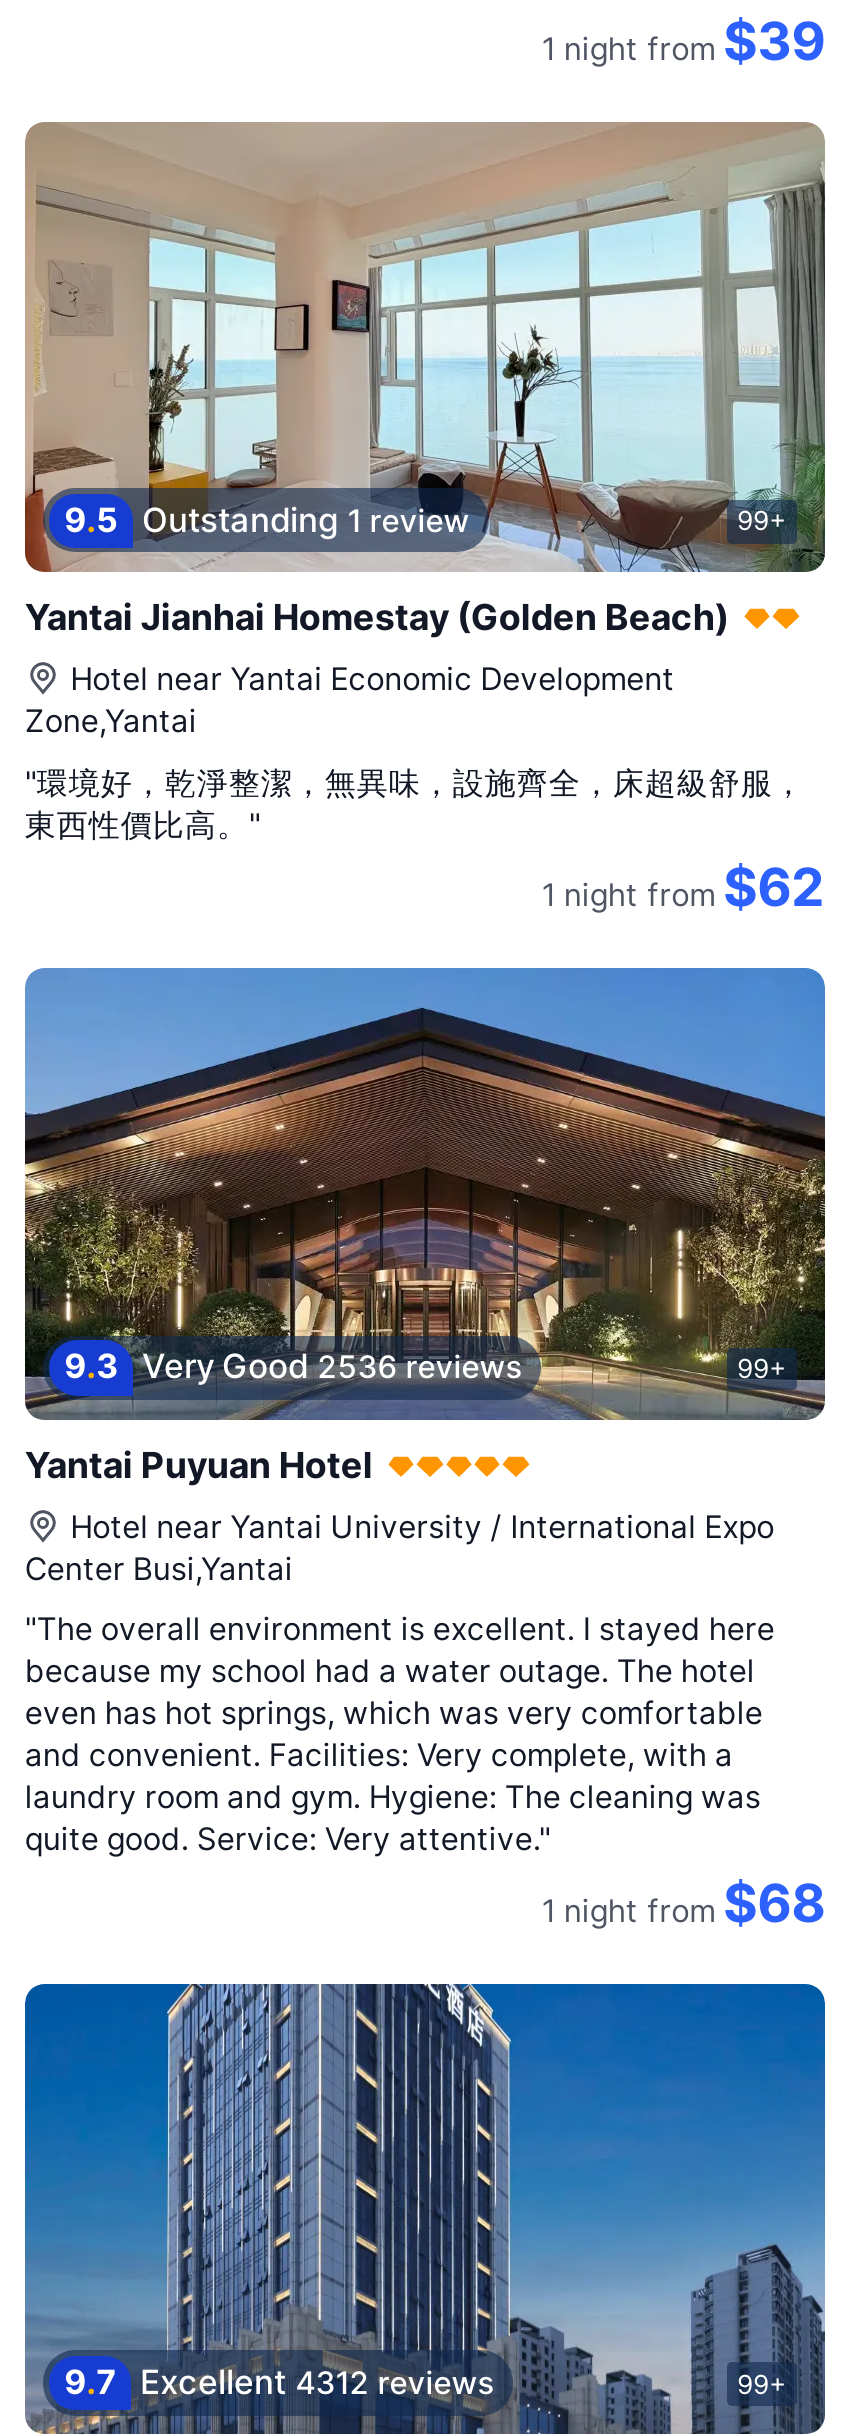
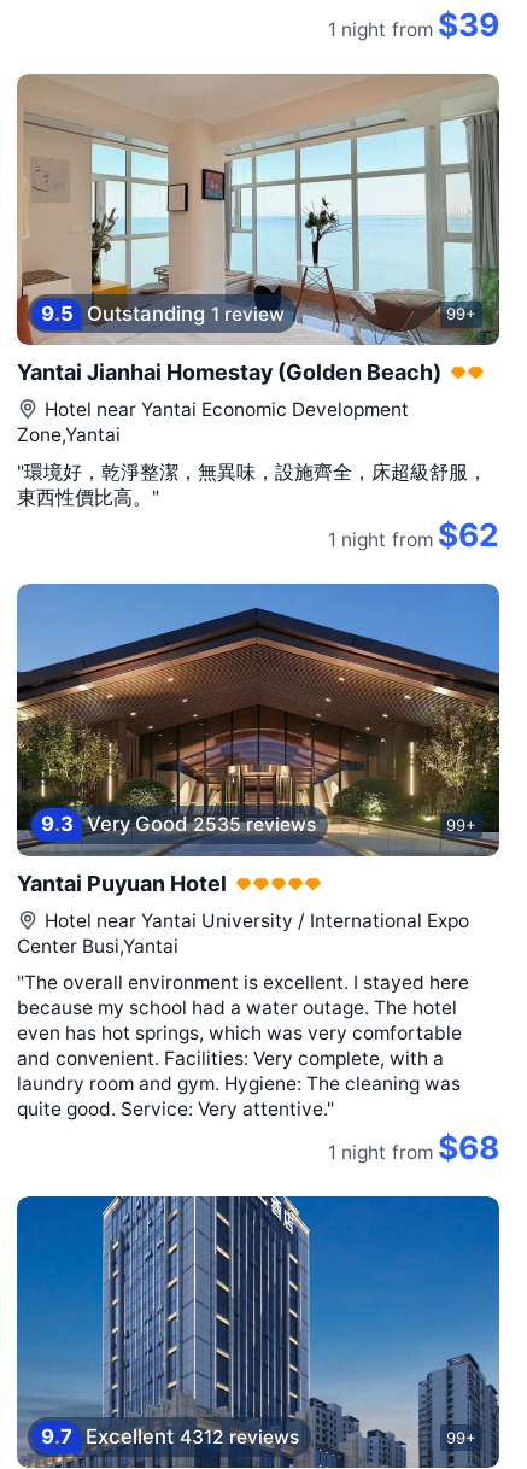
- 9.3 Very Good 2536 reviews
+ 9.3 Very Good 2535 reviews
